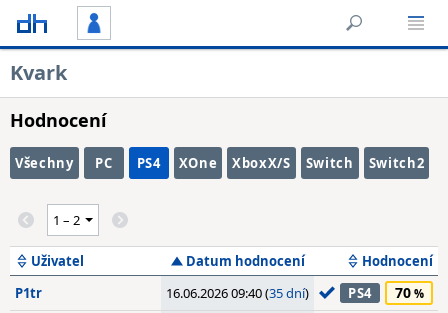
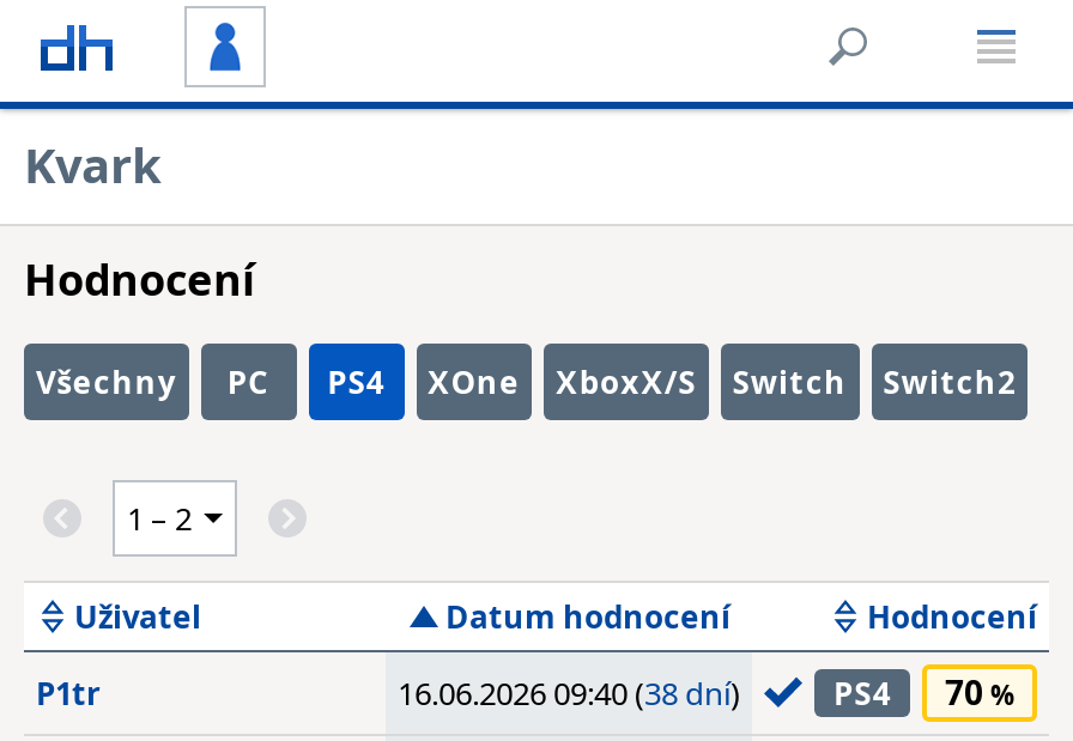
- 16.06.2026 09:40 (35 dní)
+ 16.06.2026 09:40 (38 dní)
